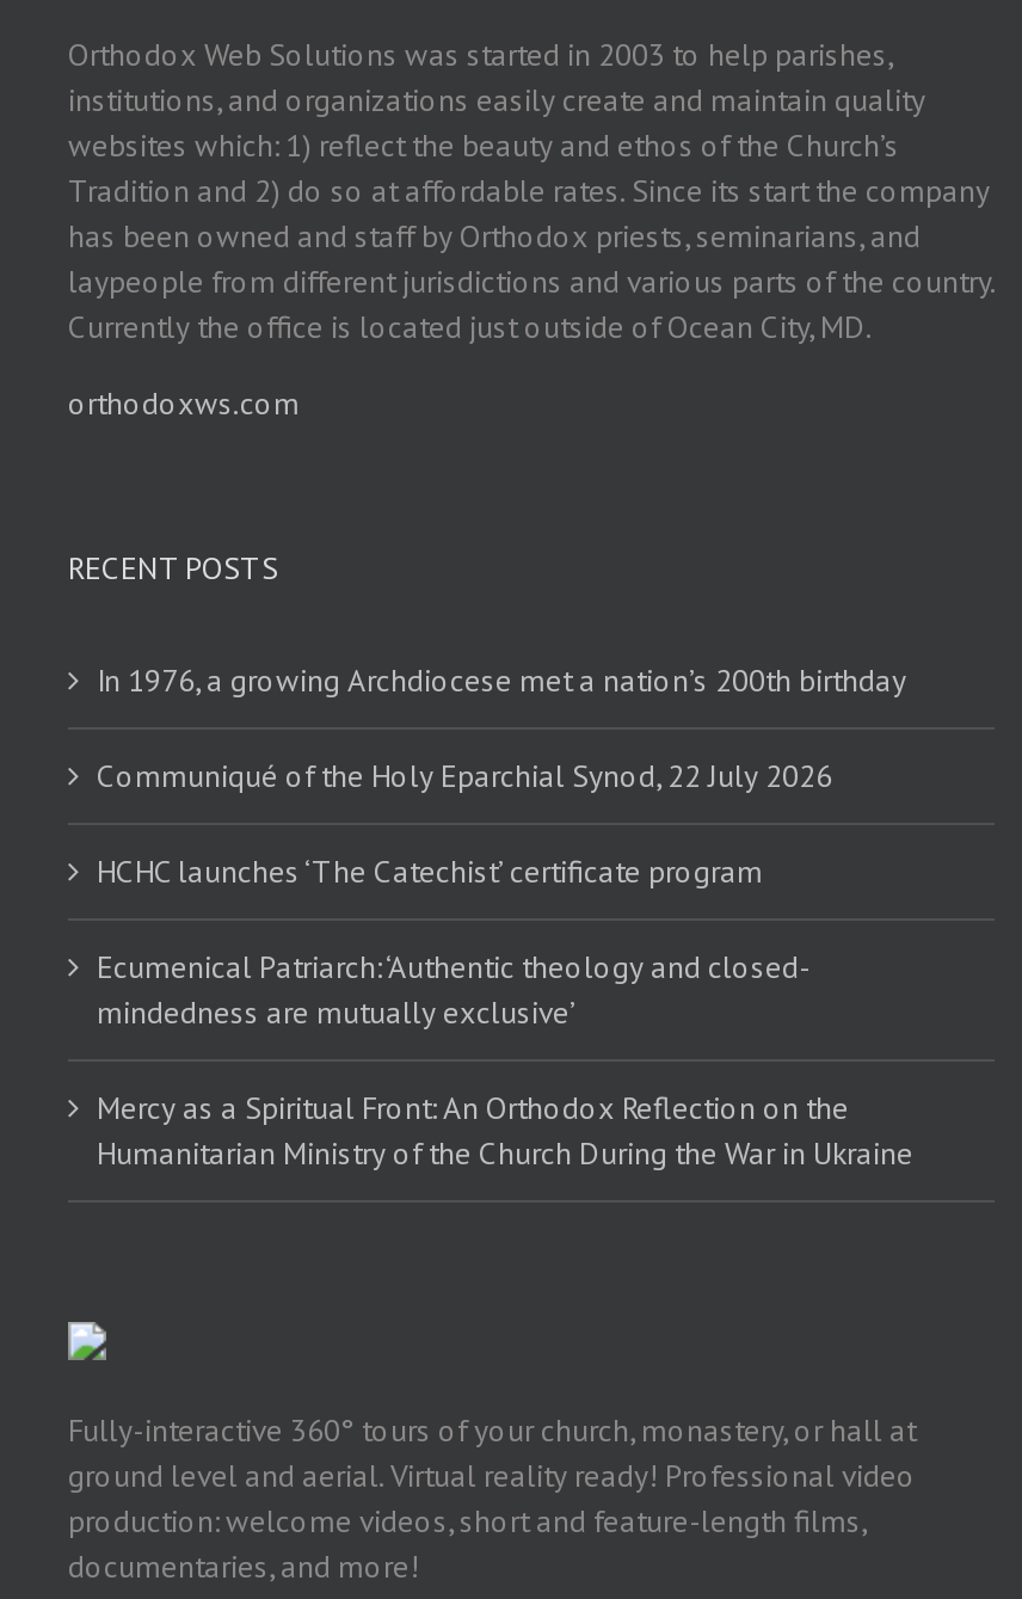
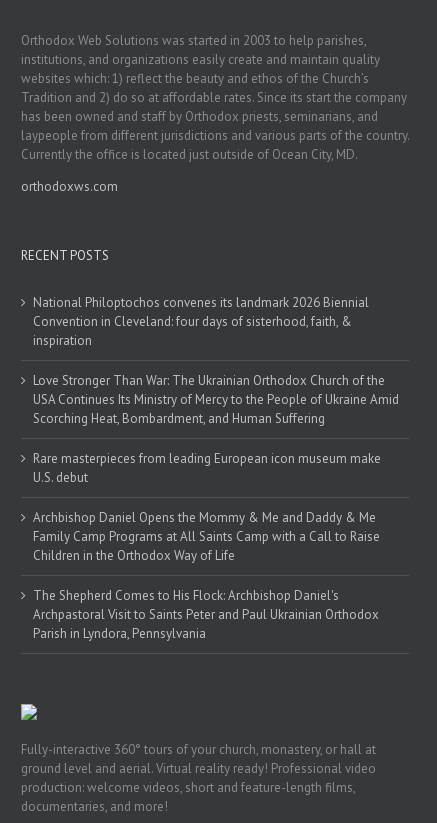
- In 1976, a growing Archdiocese met a nation’s 200th birthday
+ National Philoptochos convenes its landmark 2026 Biennial
+ Convention in Cleveland: four days of sisterhood, faith, &
+ inspiration

- Communiqué of the Holy Eparchial Synod, 22 July 2026
+ Love Stronger Than War: The Ukrainian Orthodox Church of the
+ USA Continues Its Ministry of Mercy to the People of Ukraine Amid
+ Scorching Heat, Bombardment, and Human Suffering

- HCHC launches ‘The Catechist’ certificate program
+ Rare masterpieces from leading European icon museum make
+ U.S. debut

- Ecumenical Patriarch: ‘Authentic theology and closed-
- mindedness are mutually exclusive’
+ Archbishop Daniel Opens the Mommy & Me and Daddy & Me
+ Family Camp Programs at All Saints Camp with a Call to Raise
+ Children in the Orthodox Way of Life

- Mercy as a Spiritual Front: An Orthodox Reflection on the
- Humanitarian Ministry of the Church During the War in Ukraine
+ The Shepherd Comes to His Flock: Archbishop Daniel's
+ Archpastoral Visit to Saints Peter and Paul Ukrainian Orthodox
+ Parish in Lyndora, Pennsylvania
